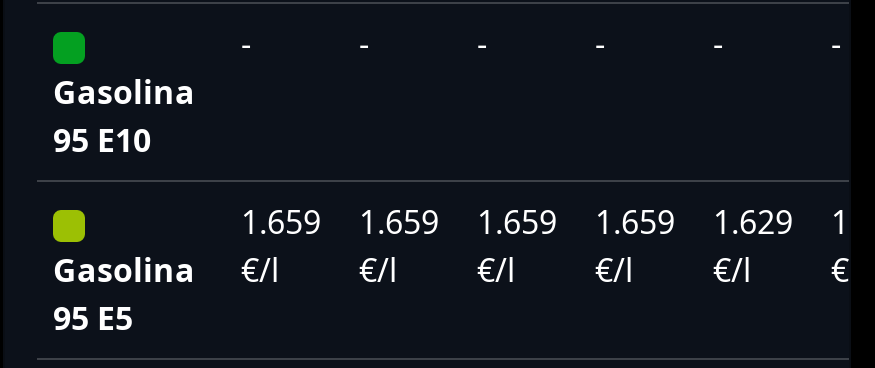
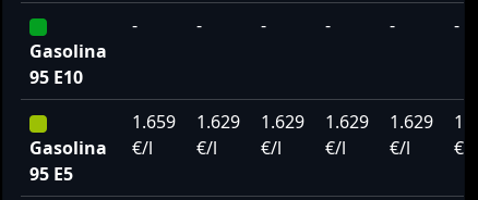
- 1.659
+ 1.629

- 1.659
+ 1.629

- 1.659
+ 1.629
